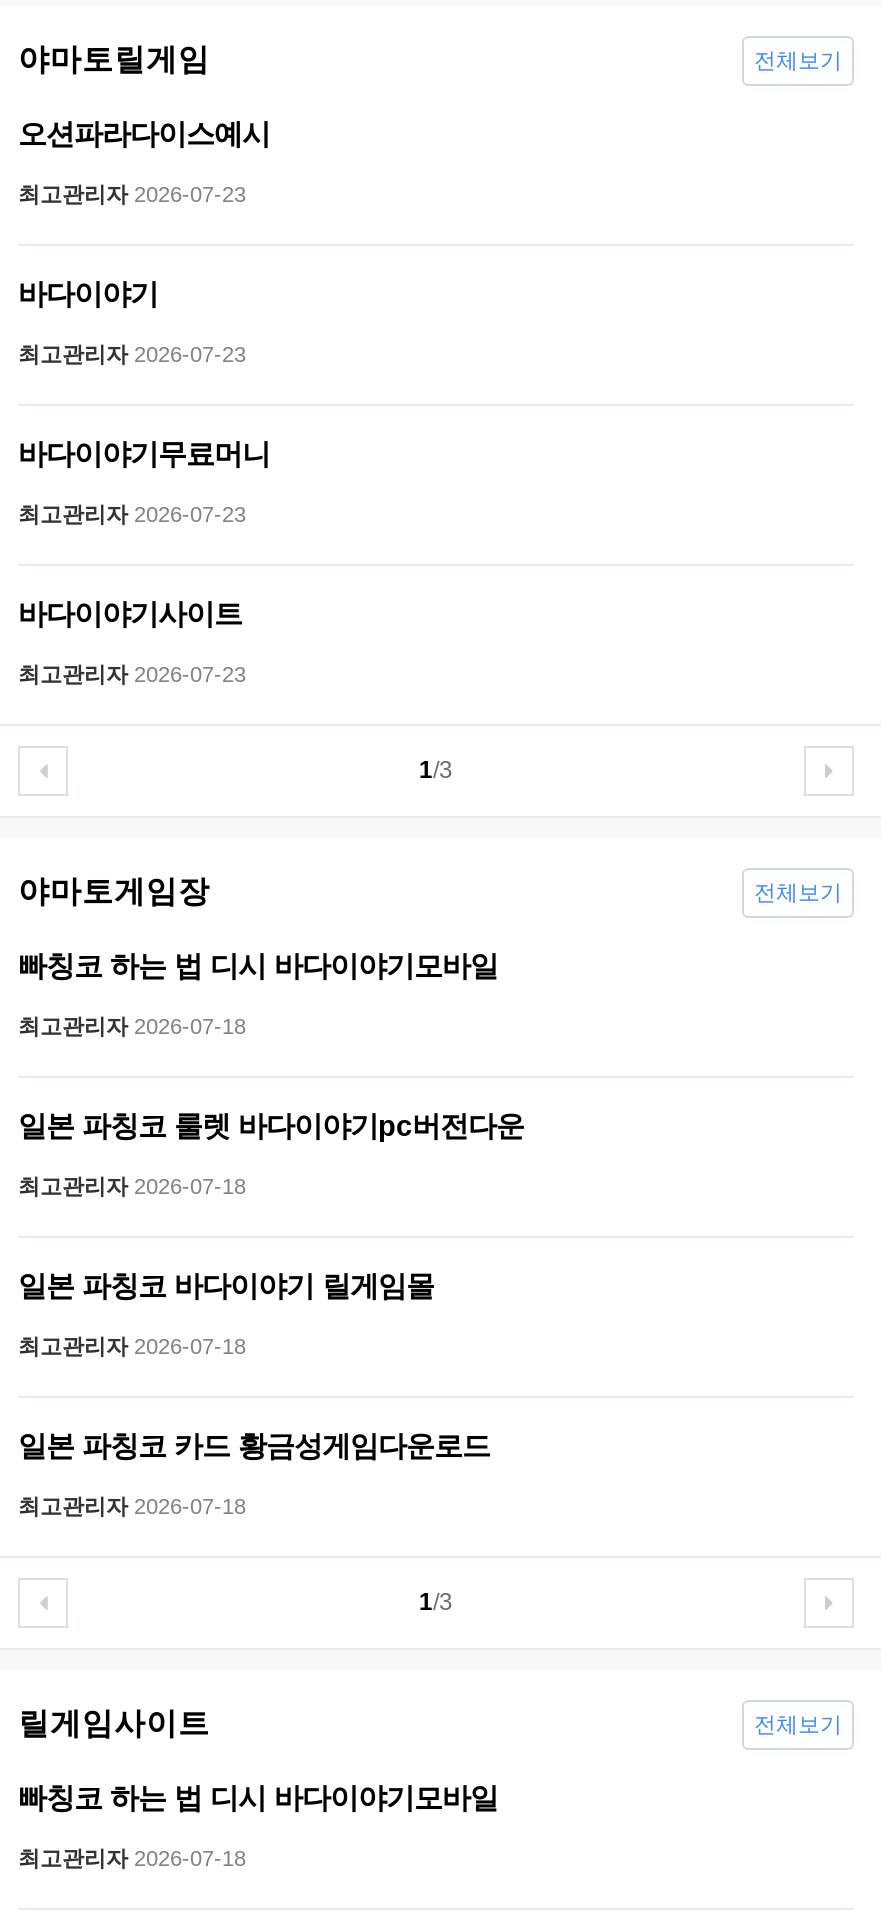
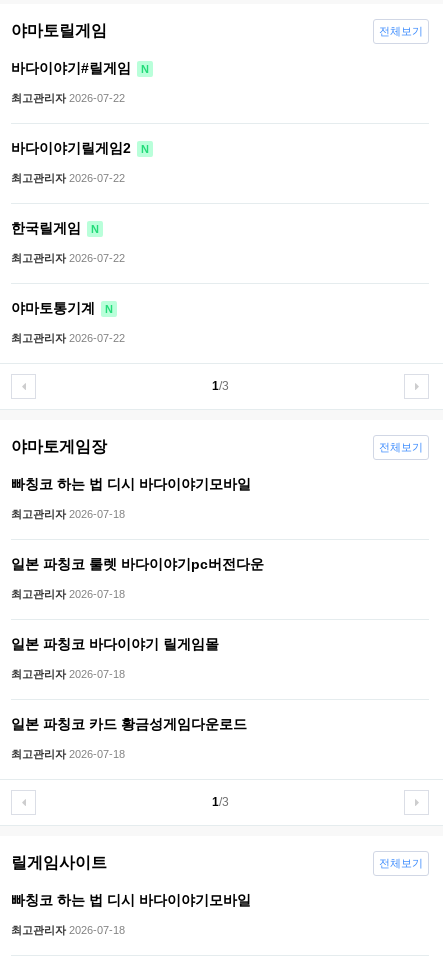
- 오션파라다이스예시
+ 바다이야기#릴게임 N

- 최고관리자 2026-07-23
+ 최고관리자 2026-07-22

- 바다이야기
+ 바다이야기릴게임2 N

- 최고관리자 2026-07-23
+ 최고관리자 2026-07-22

- 바다이야기무료머니
+ 한국릴게임 N

- 최고관리자 2026-07-23
+ 최고관리자 2026-07-22

- 바다이야기사이트
+ 야마토통기계 N

- 최고관리자 2026-07-23
+ 최고관리자 2026-07-22
